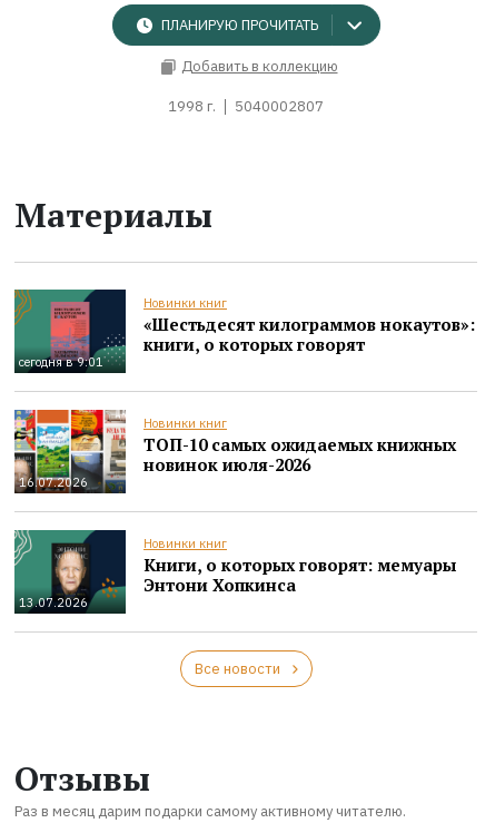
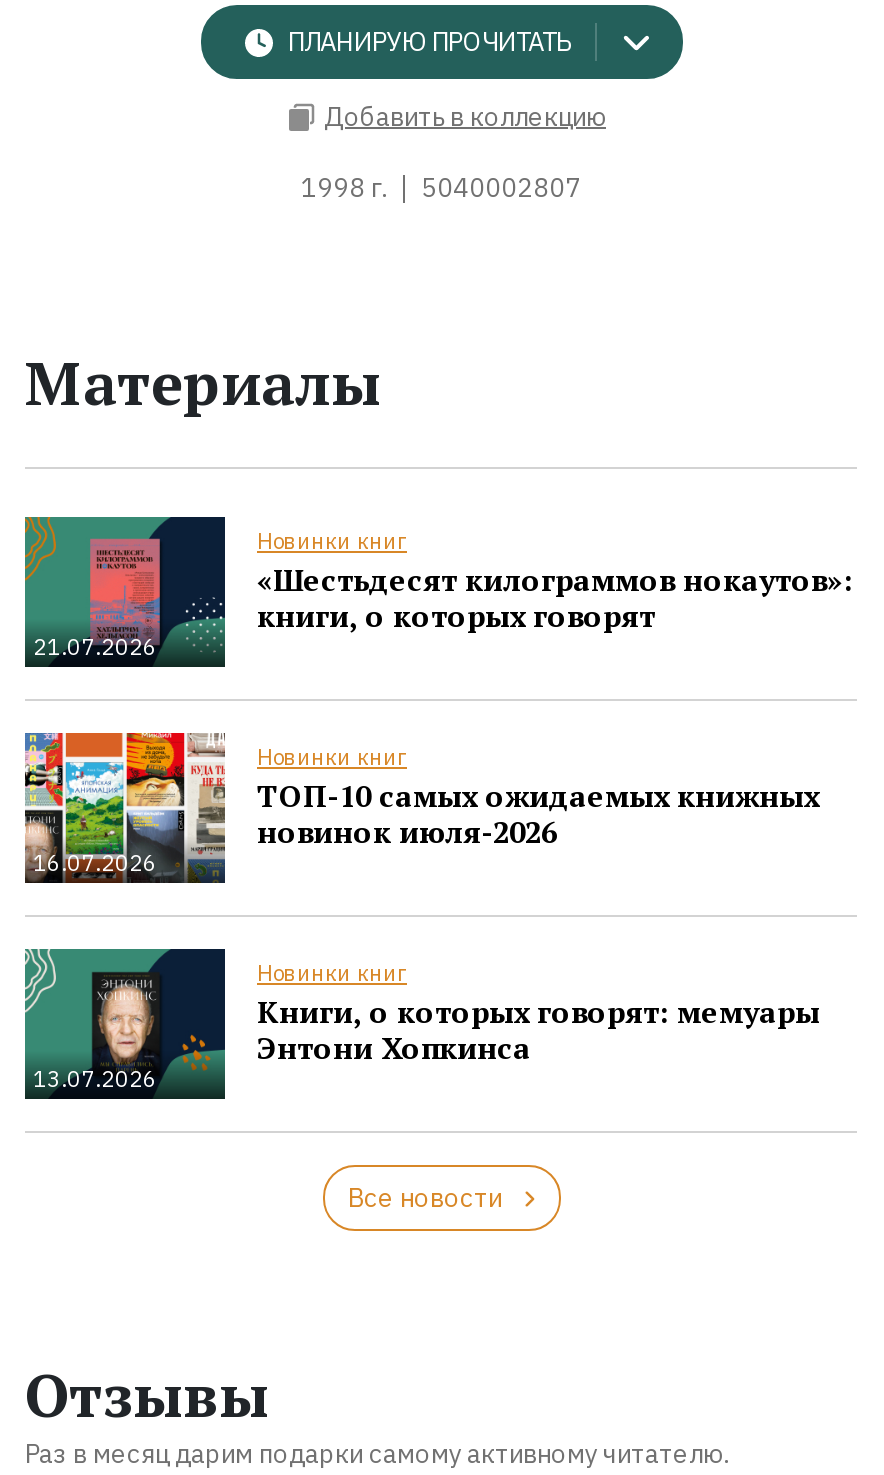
- сегодня в 9:01
+ 21.07.2026
